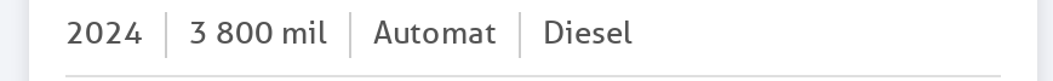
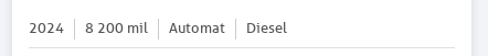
- 2024 3 800 mil Automat Diesel
+ 2024 8 200 mil Automat Diesel
